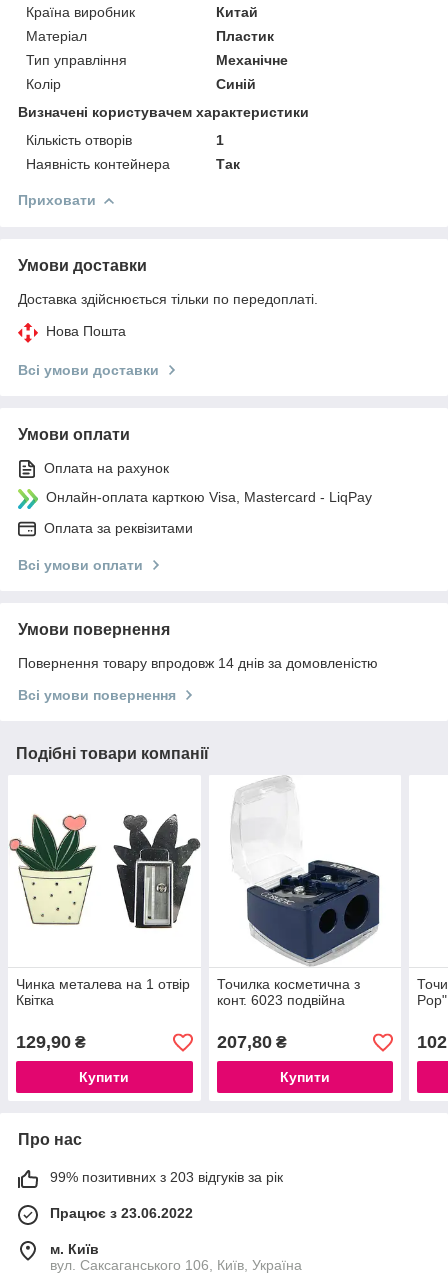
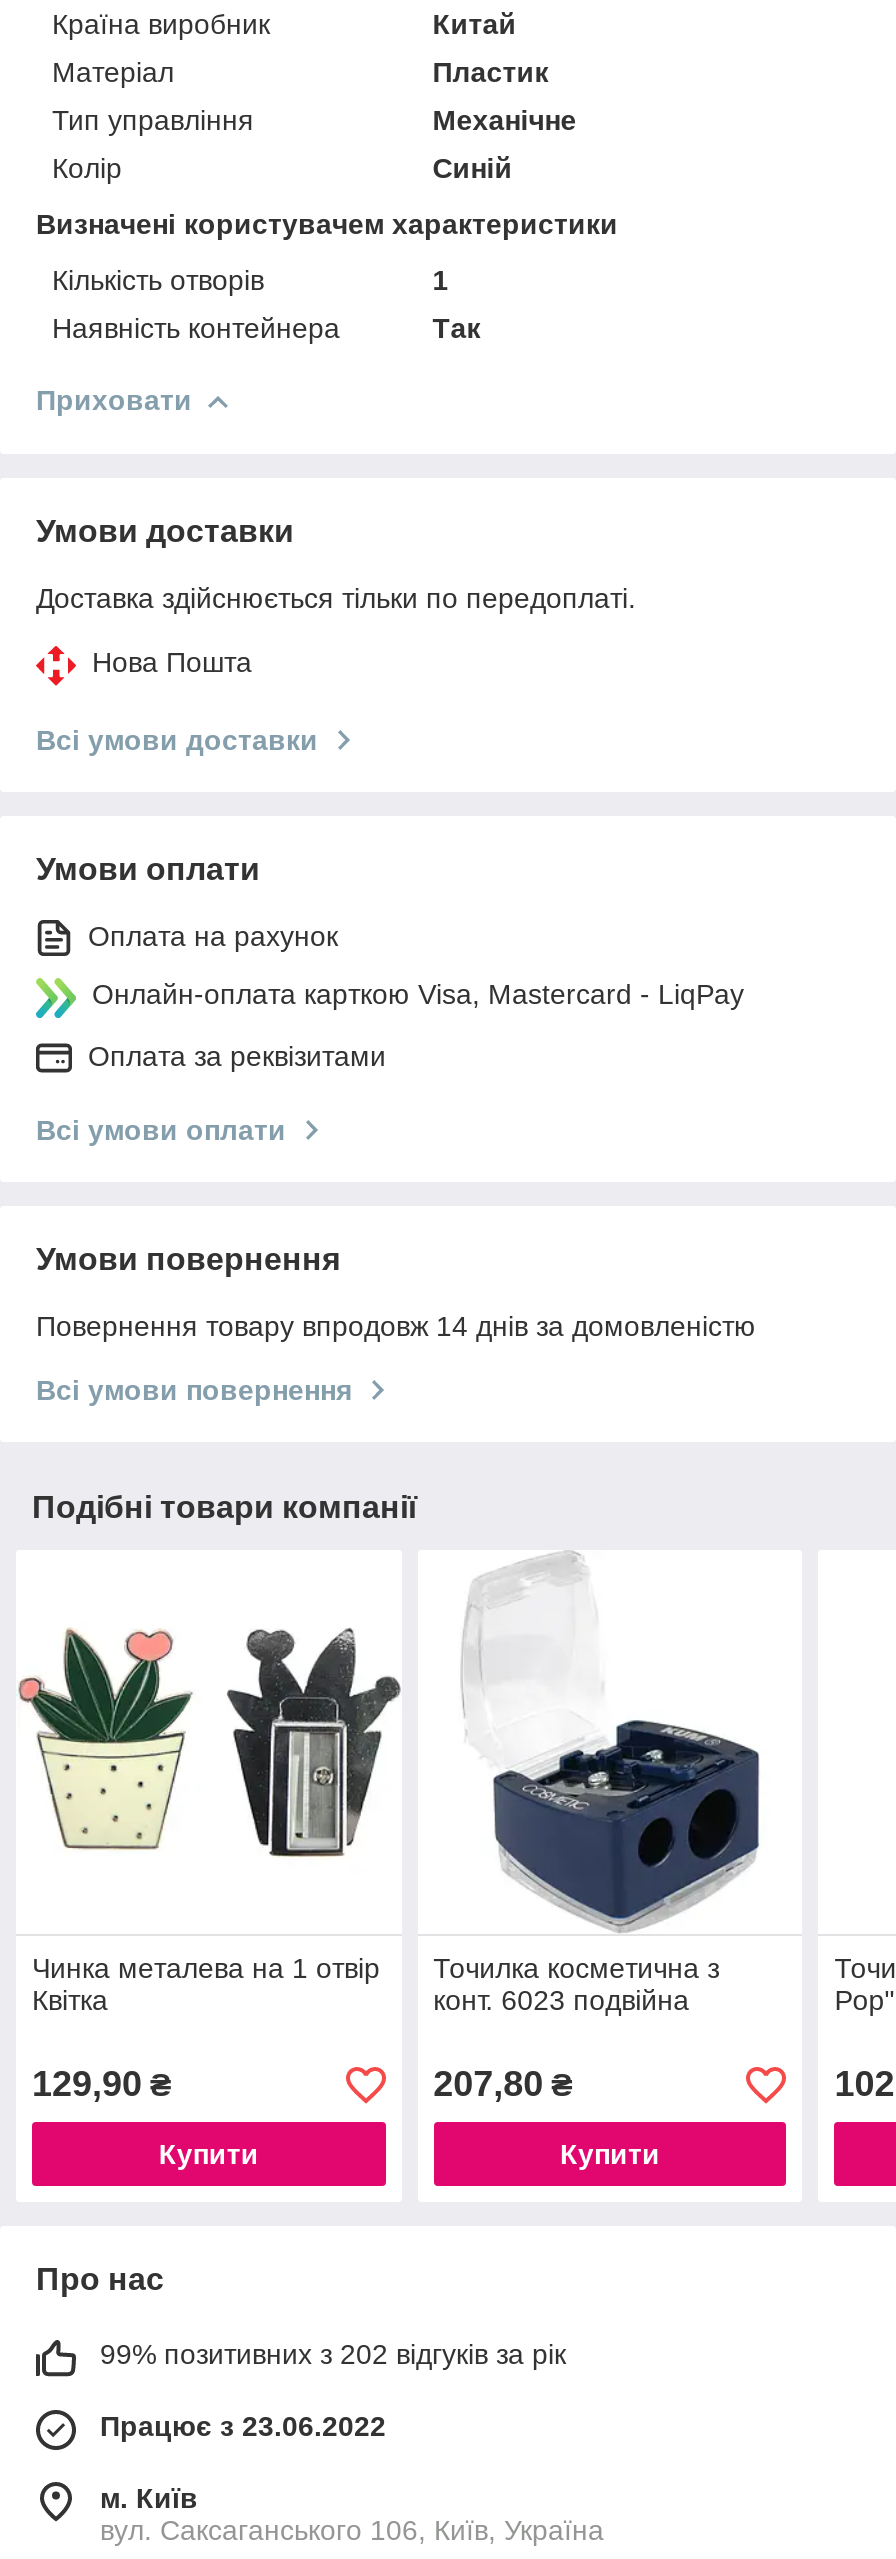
- 99% позитивних з 203 відгуків за рік
+ 99% позитивних з 202 відгуків за рік
